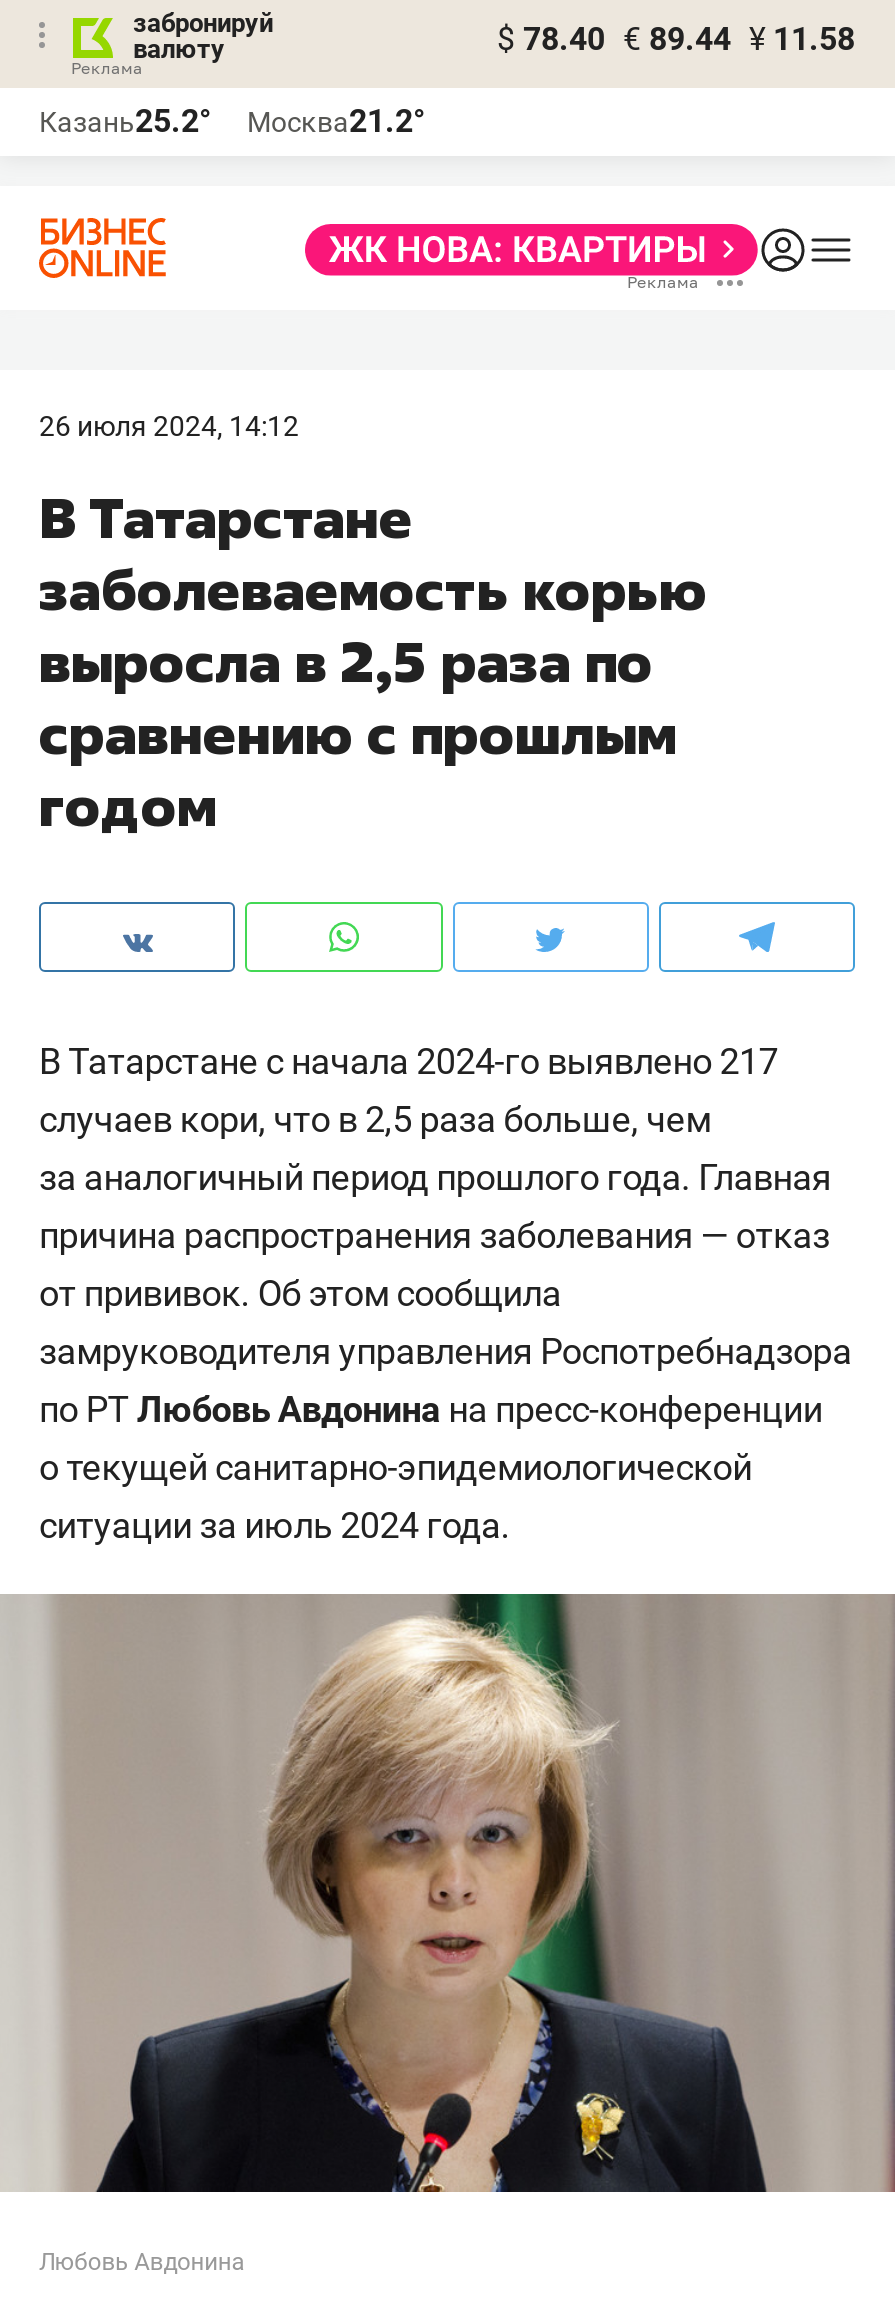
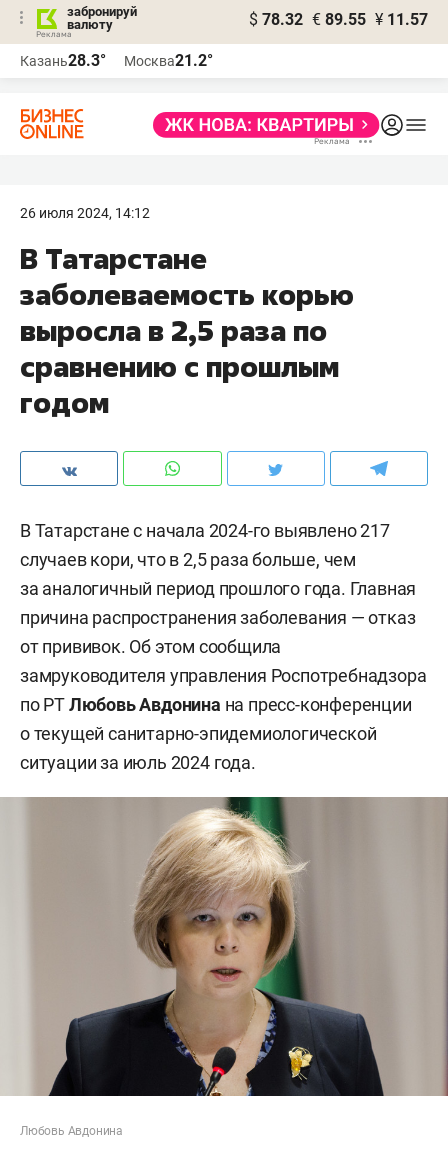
- $ 78.40 € 89.44 ¥ 11.58
+ $ 78.32 € 89.55 ¥ 11.57

- Казань25.2° Москва21.2°
+ Казань28.3° Москва21.2°
